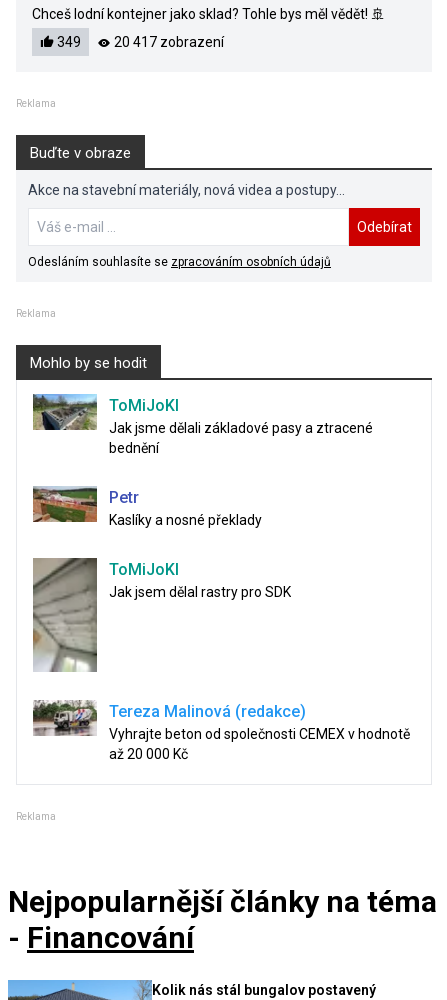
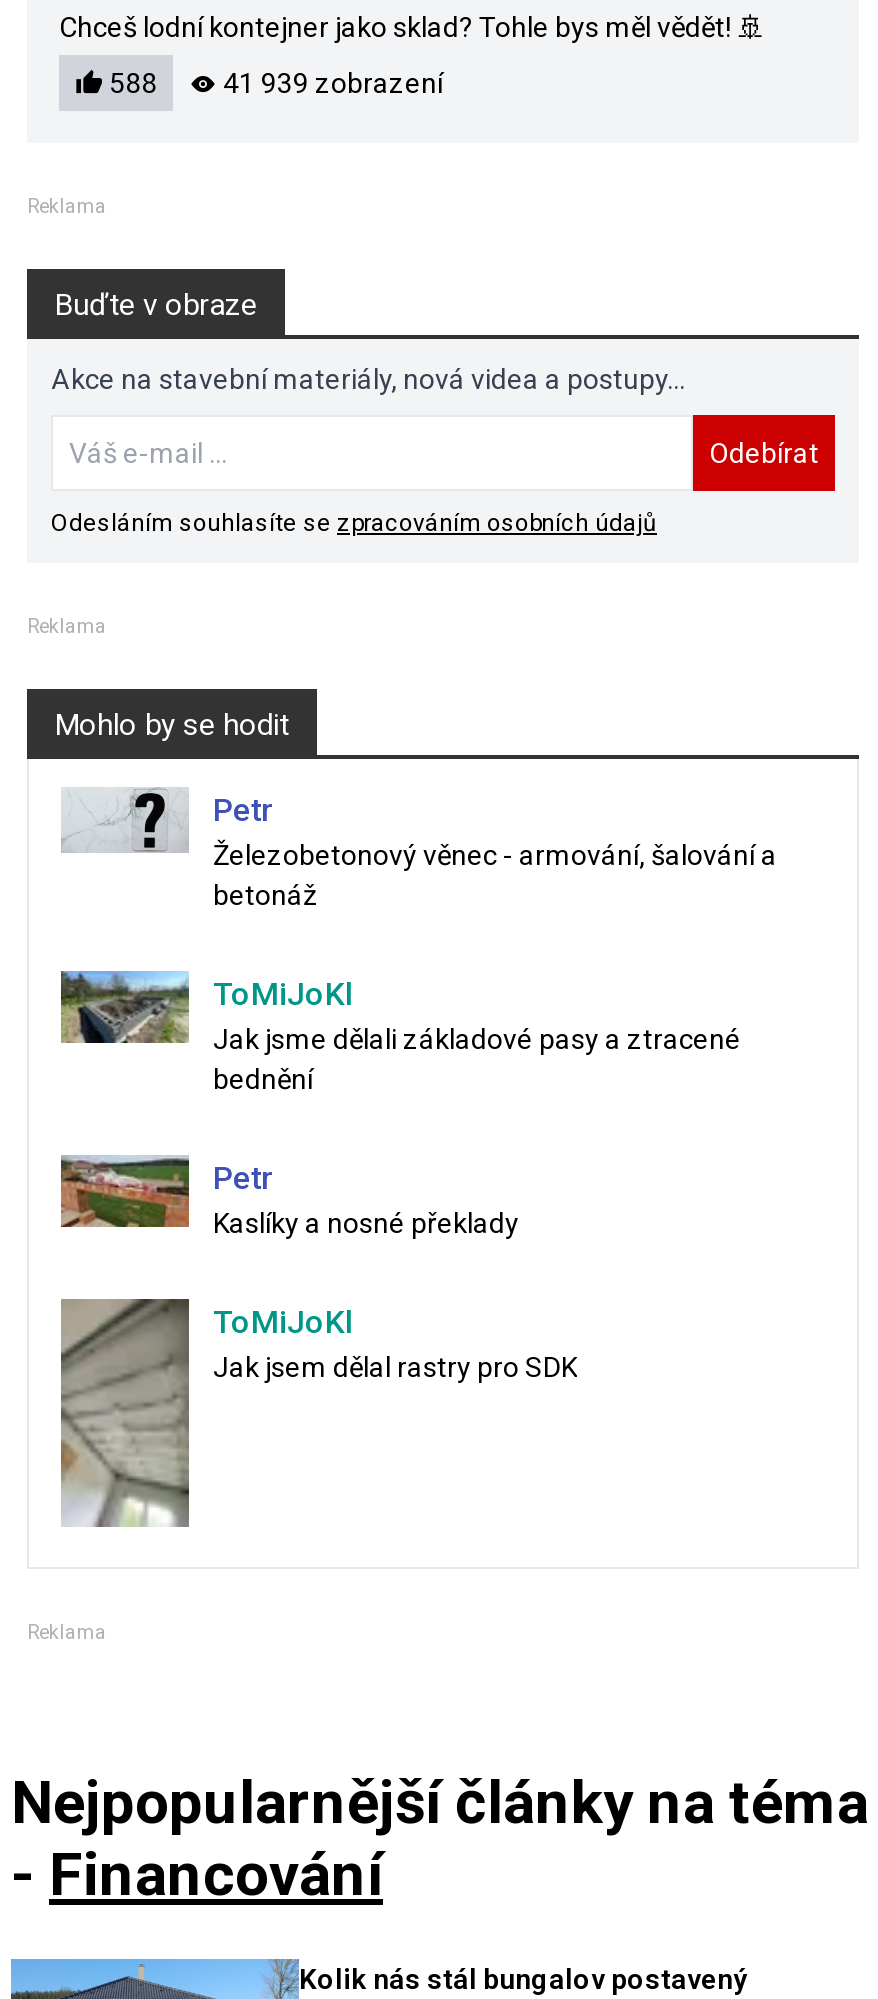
- 349
+ 588

- 20 417 zobrazení
+ 41 939 zobrazení

+ [image]
+ Petr
+ Železobetonový věnec - armování, šalování a
+ betonáž

moved down: [image] | ToMiJoKl | Jak jsme dělali základové pasy a ztracené | bednění | Petr | Kaslíky a nosné překlady | ToMiJoKl | Jak jsem dělal rastry pro SDK

moved down: [image]

- [image]
- Tereza Malinová (redakce)
- Vyhrajte beton od společnosti CEMEX v hodnotě
- až 20 000 Kč
